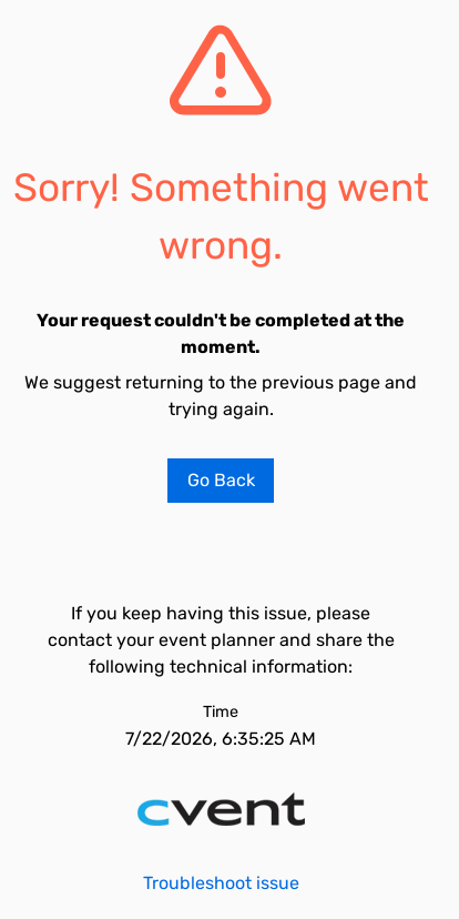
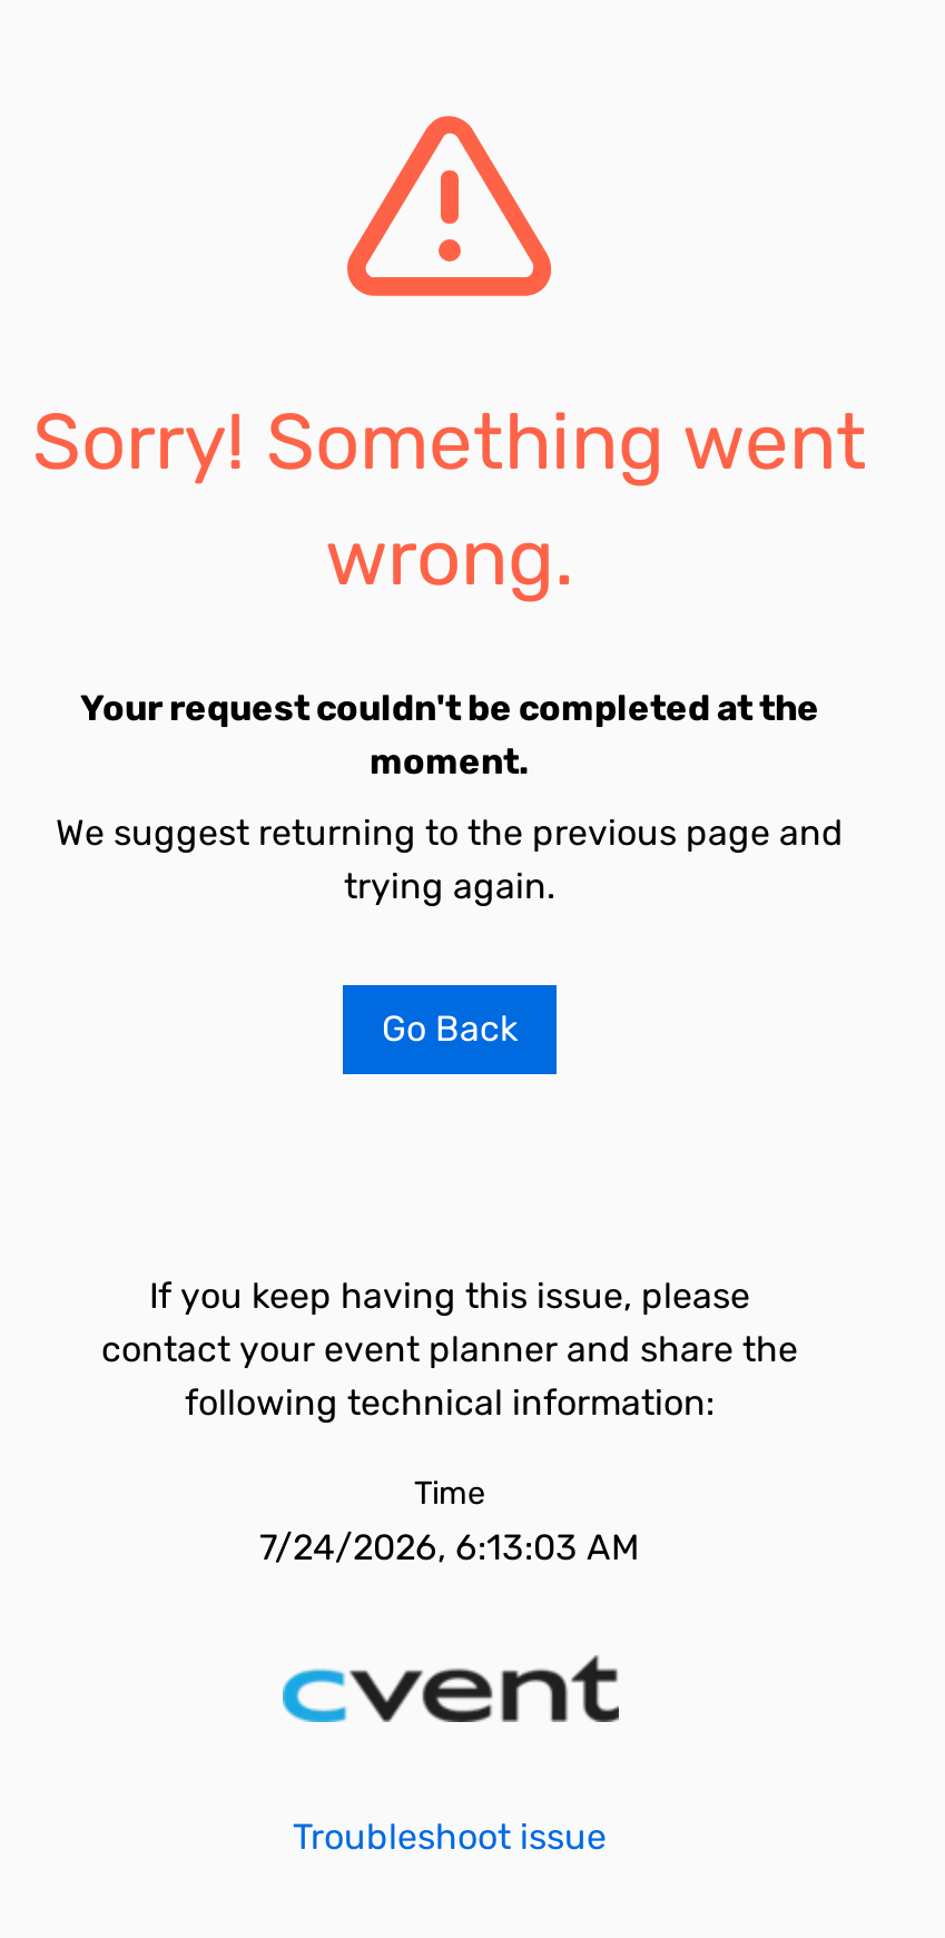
- 7/22/2026, 6:35:25 AM
+ 7/24/2026, 6:13:03 AM
